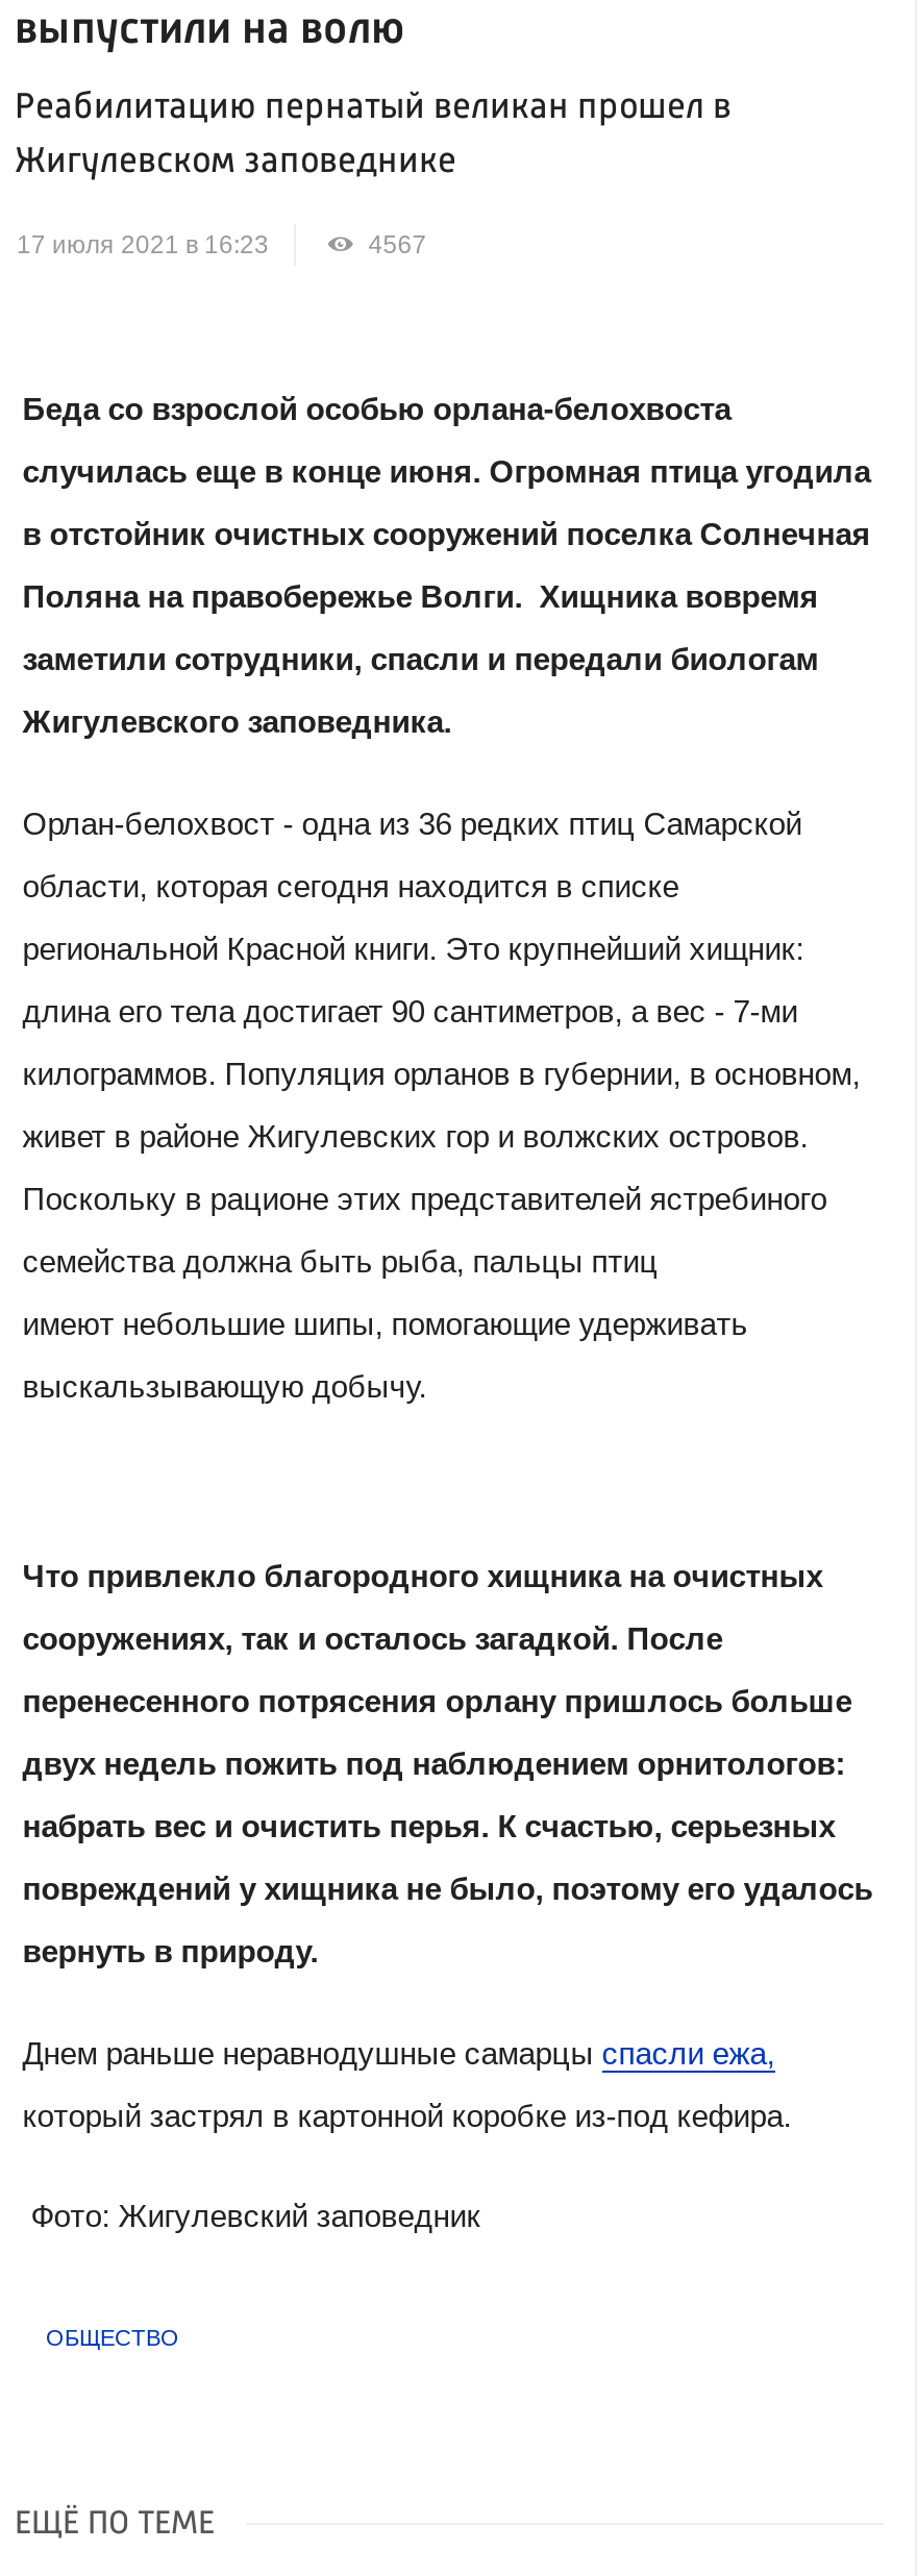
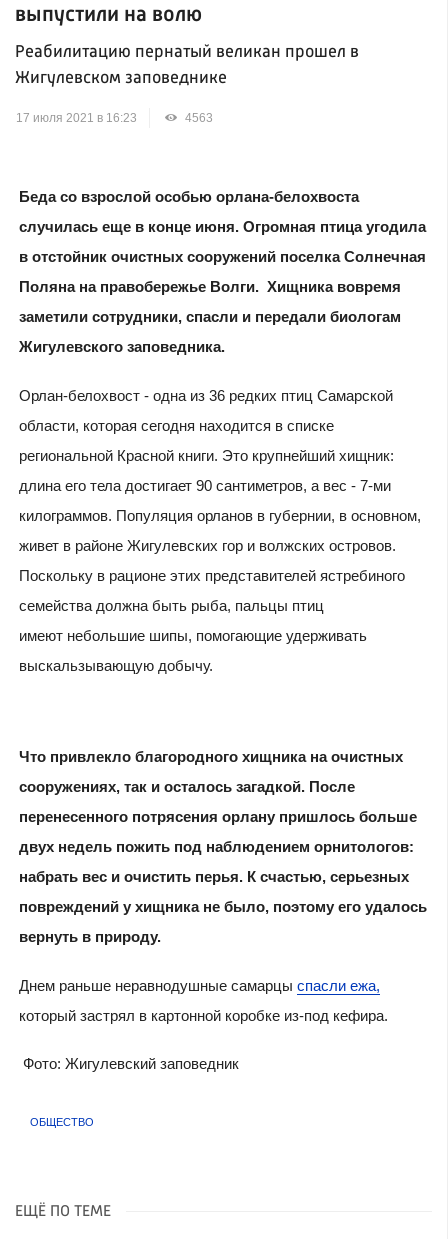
- 4567
+ 4563
